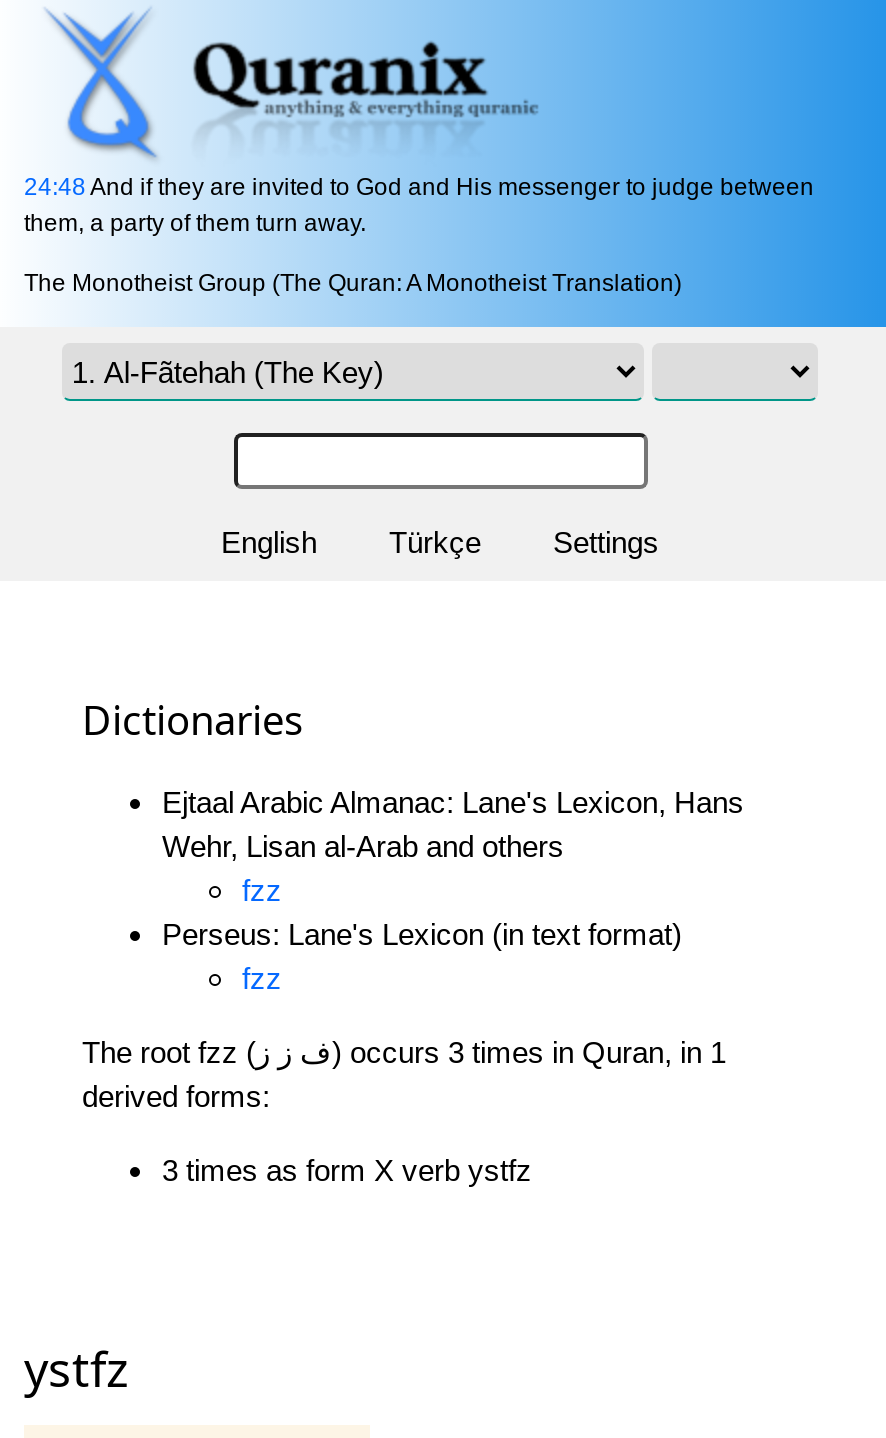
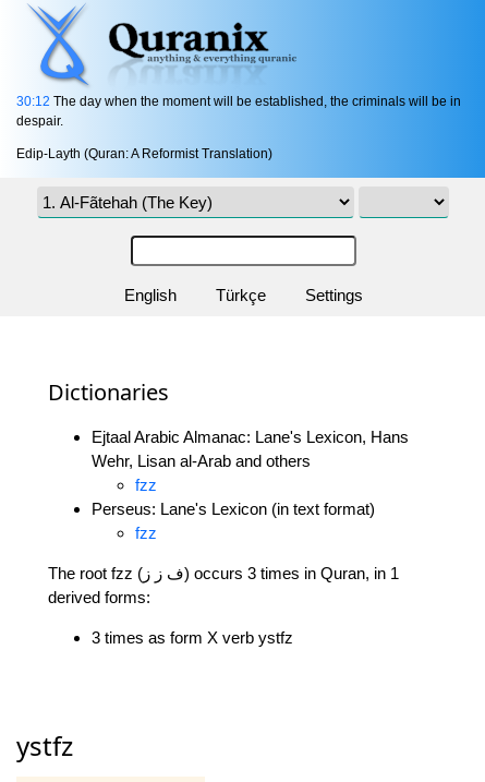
- 24:48 And if they are invited to God and His messenger to judge between
- them, a party of them turn away.
+ 30:12 The day when the moment will be established, the criminals will be in
+ despair.

- The Monotheist Group (The Quran: A Monotheist Translation)
+ Edip-Layth (Quran: A Reformist Translation)
